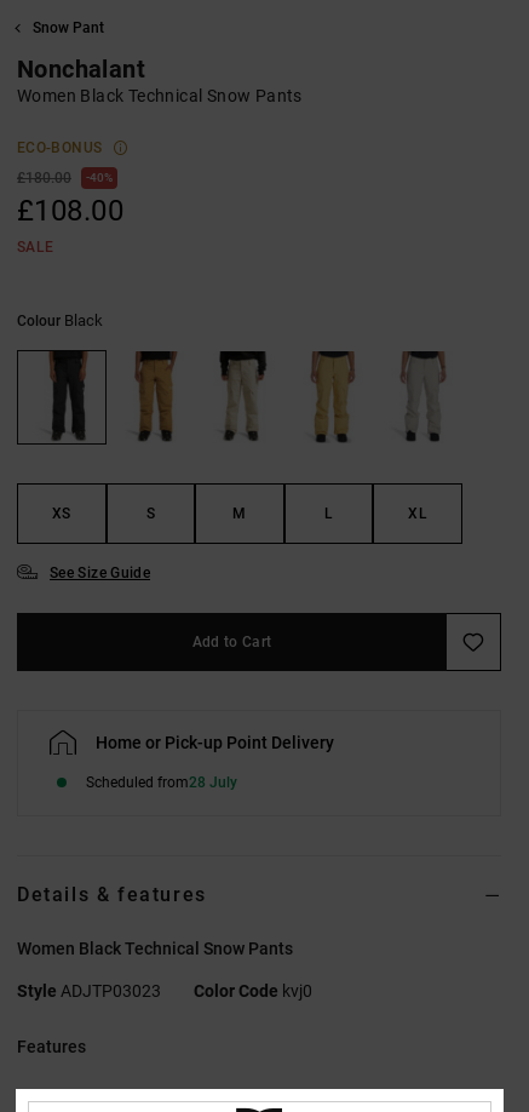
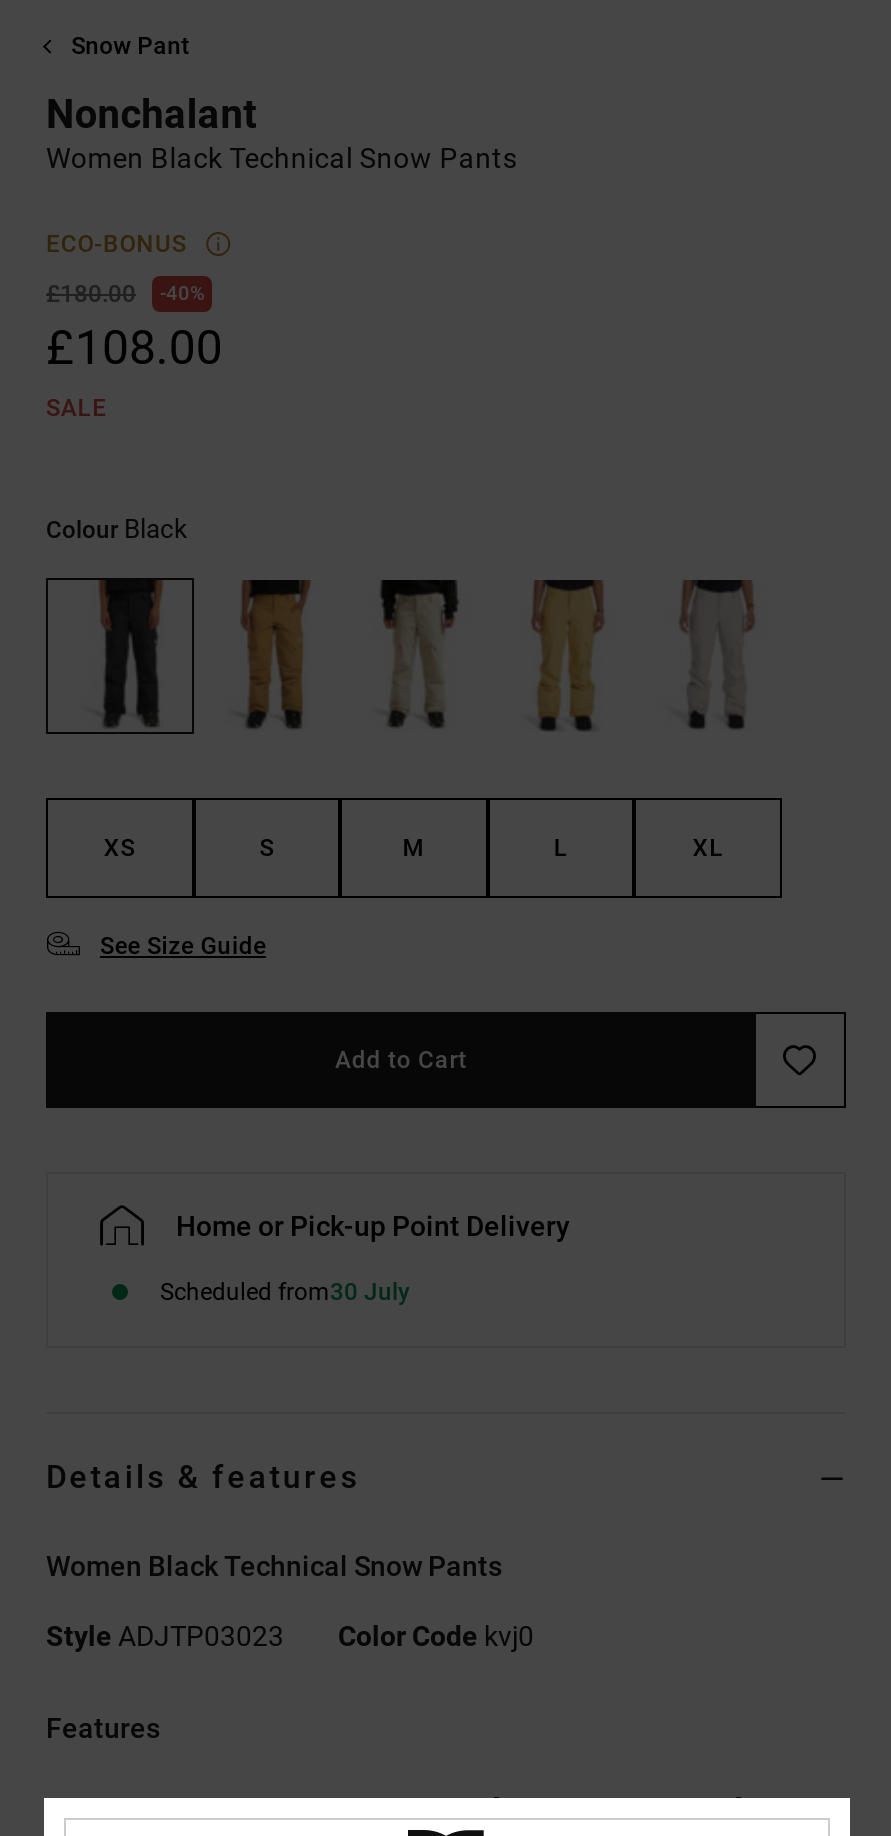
- Scheduled from28 July
+ Scheduled from30 July
